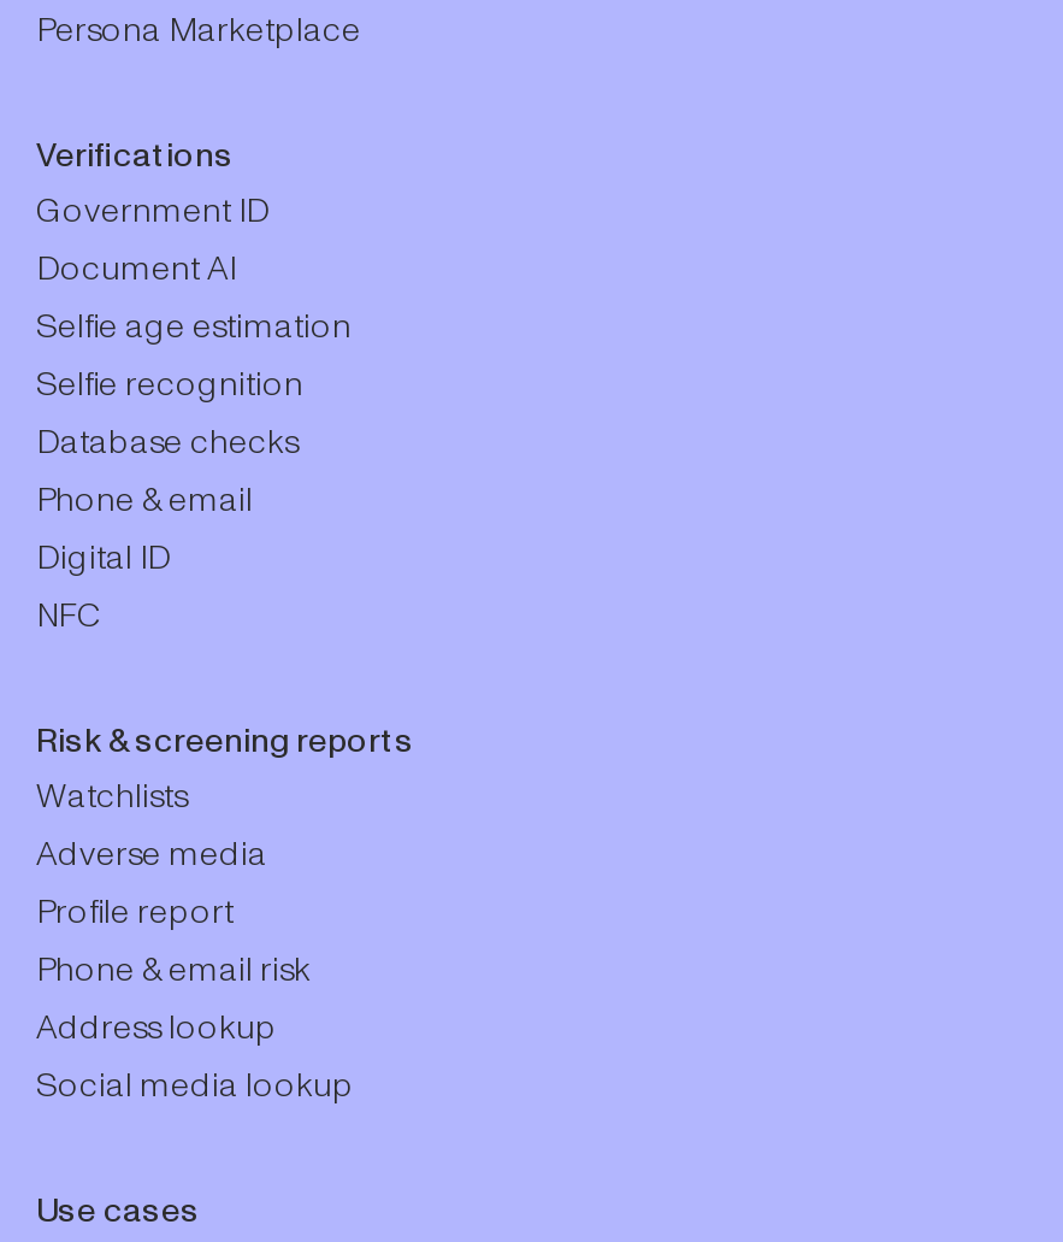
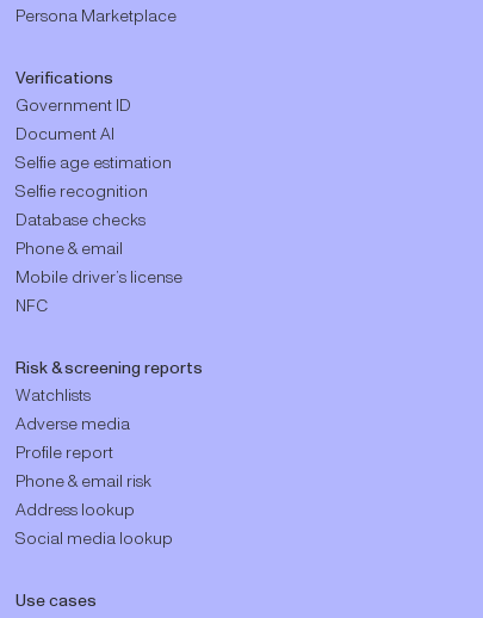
- Digital ID
+ Mobile driver’s license
